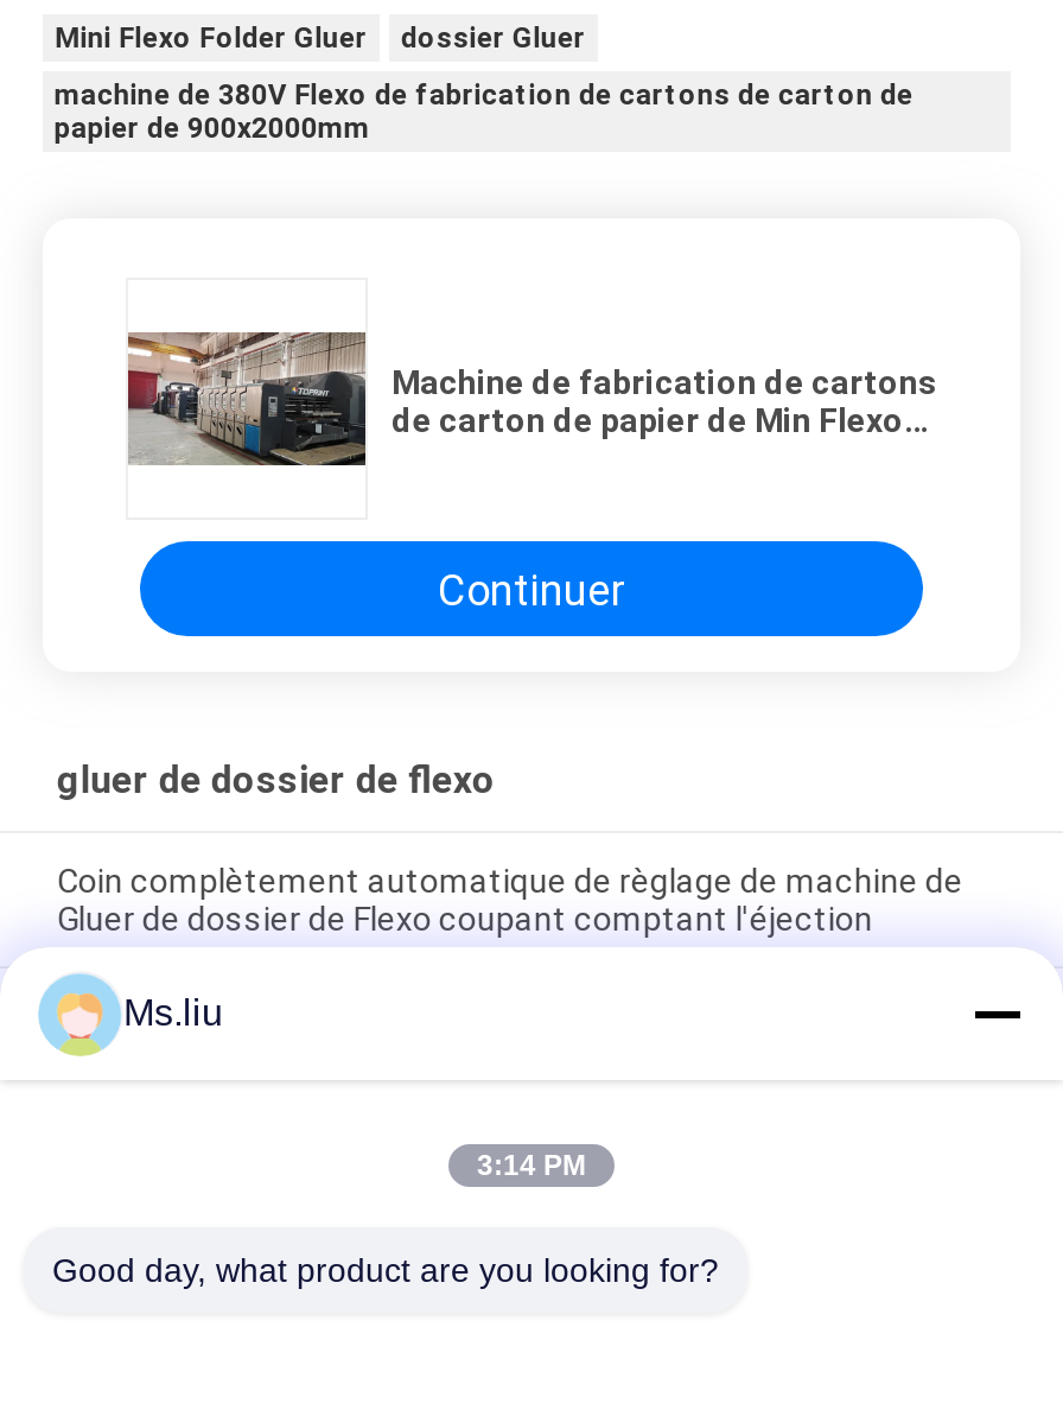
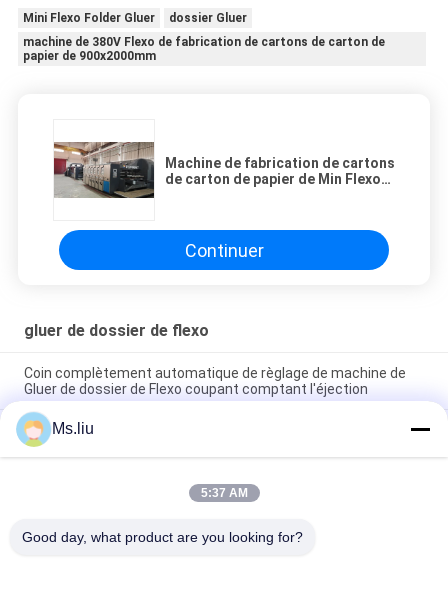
- 3:14 PM
+ 5:37 AM
